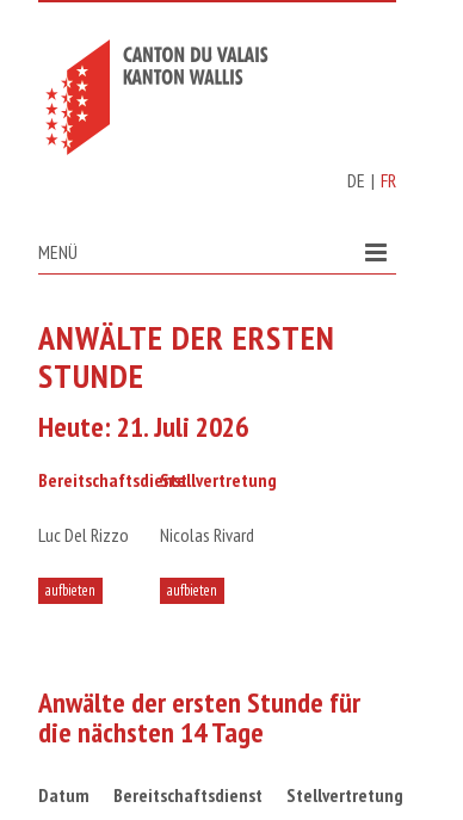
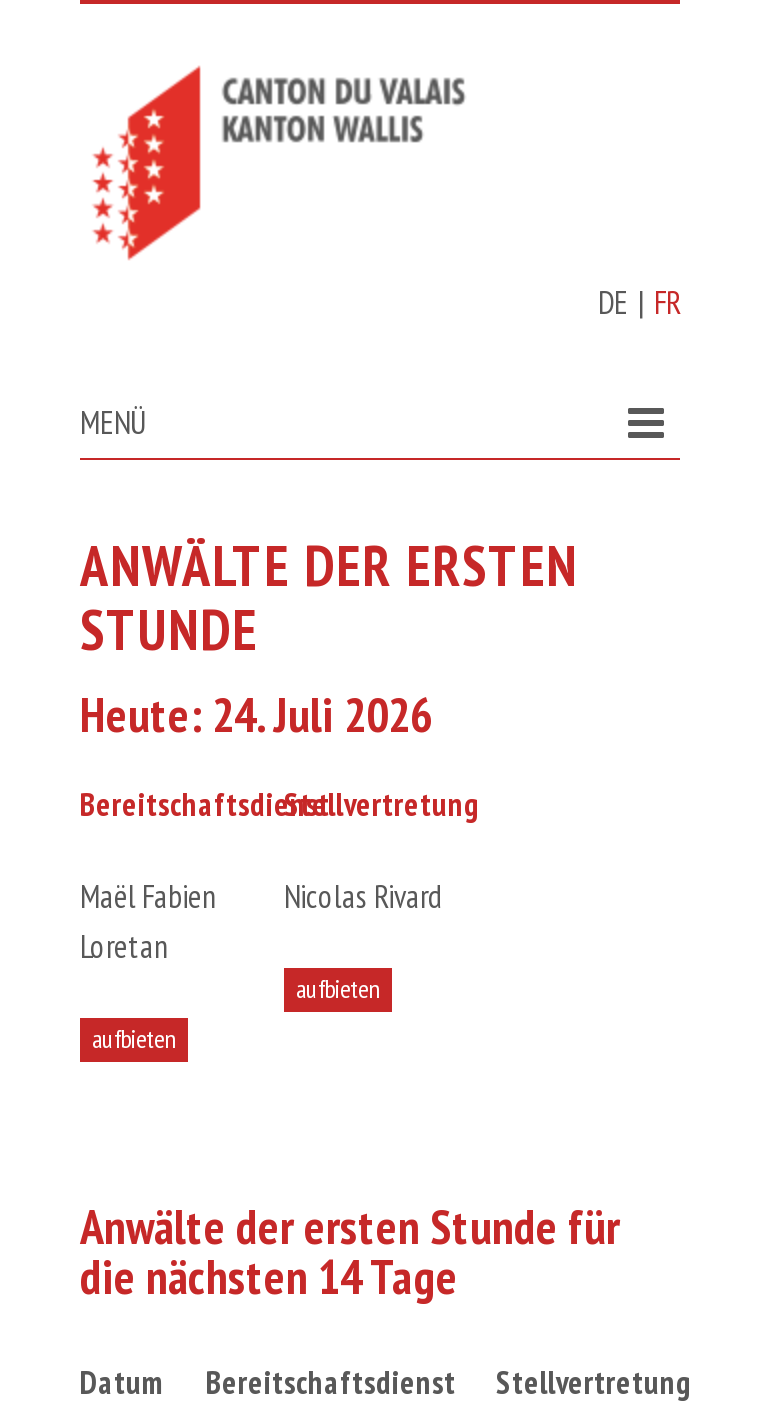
- Heute: 21. Juli 2026
+ Heute: 24. Juli 2026

- Luc Del Rizzo
+ Maël Fabien
+ Loretan
